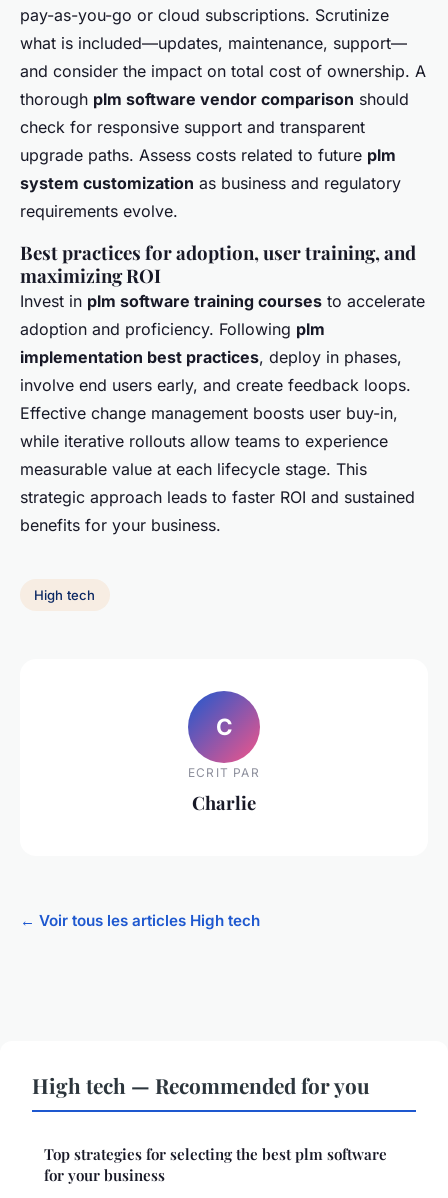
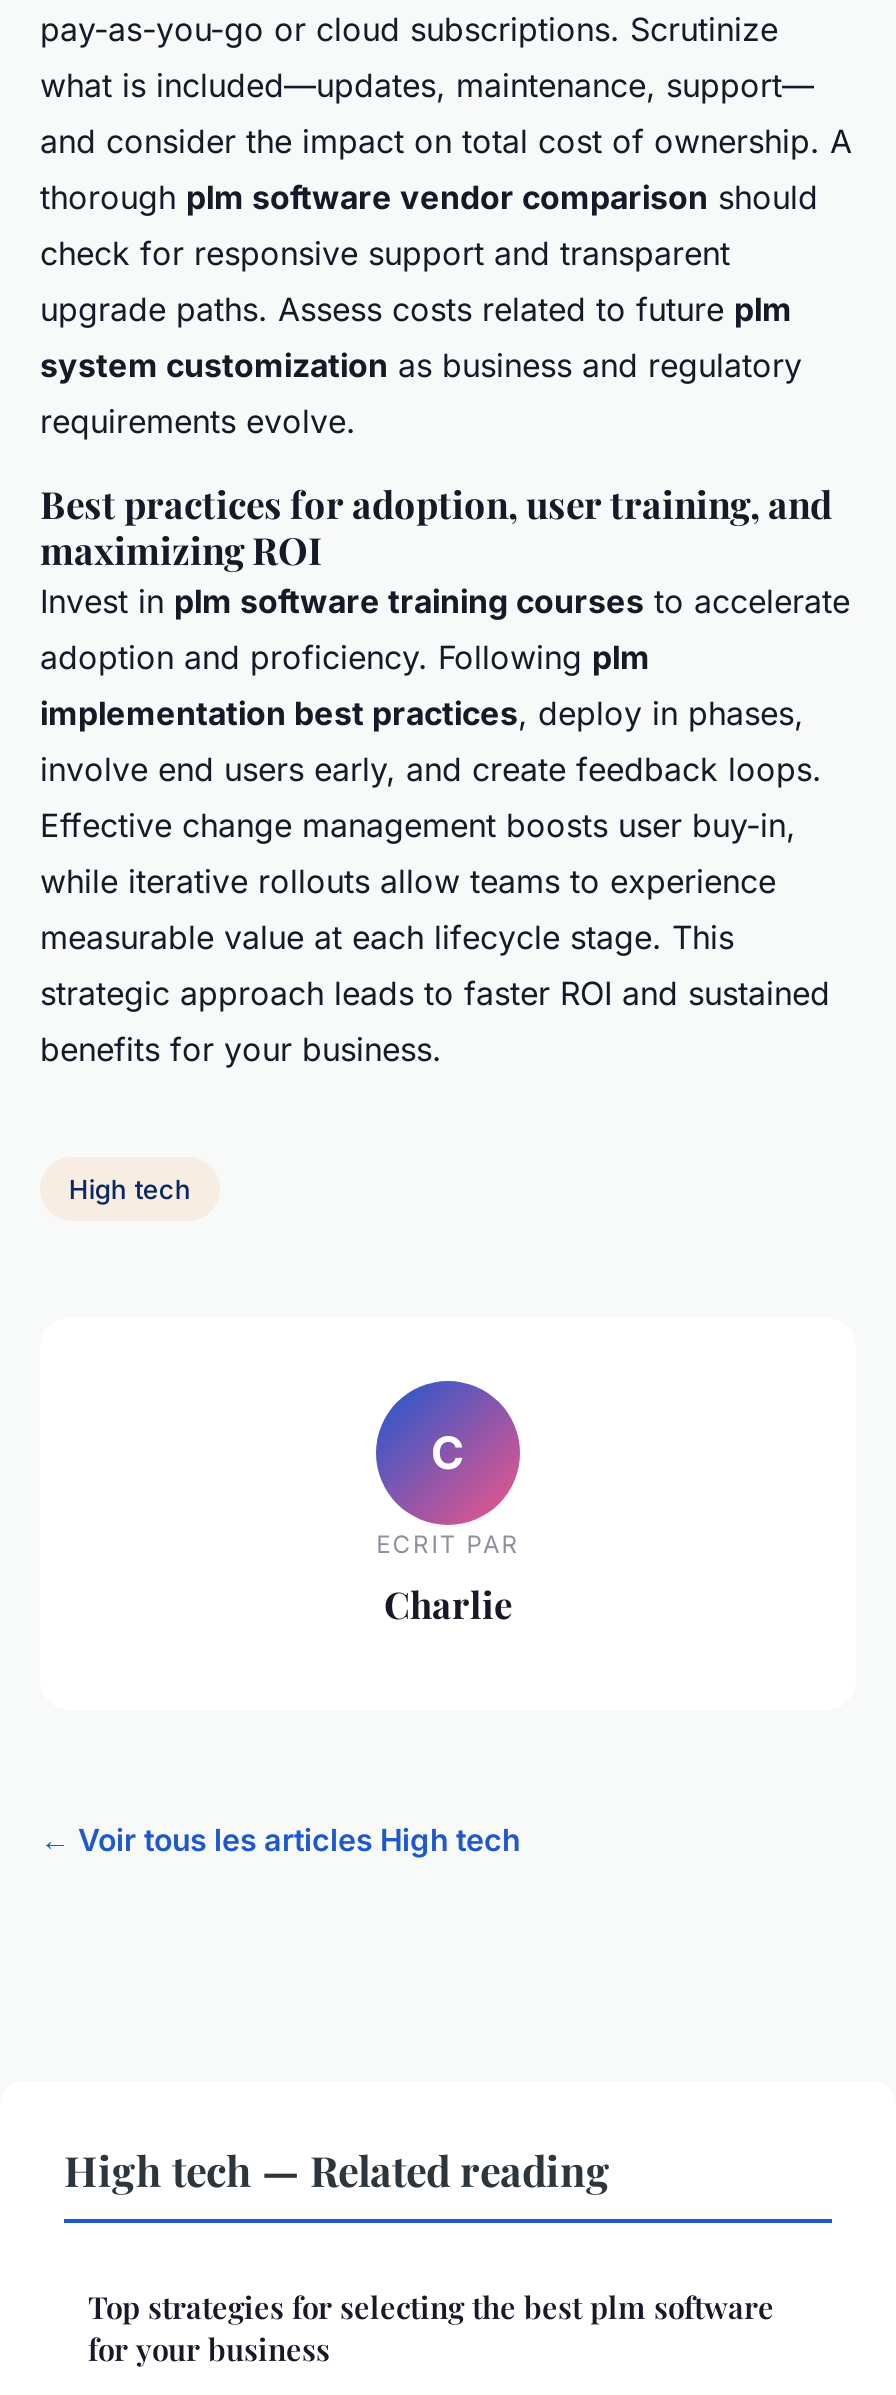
- High tech — Recommended for you
+ High tech — Related reading
